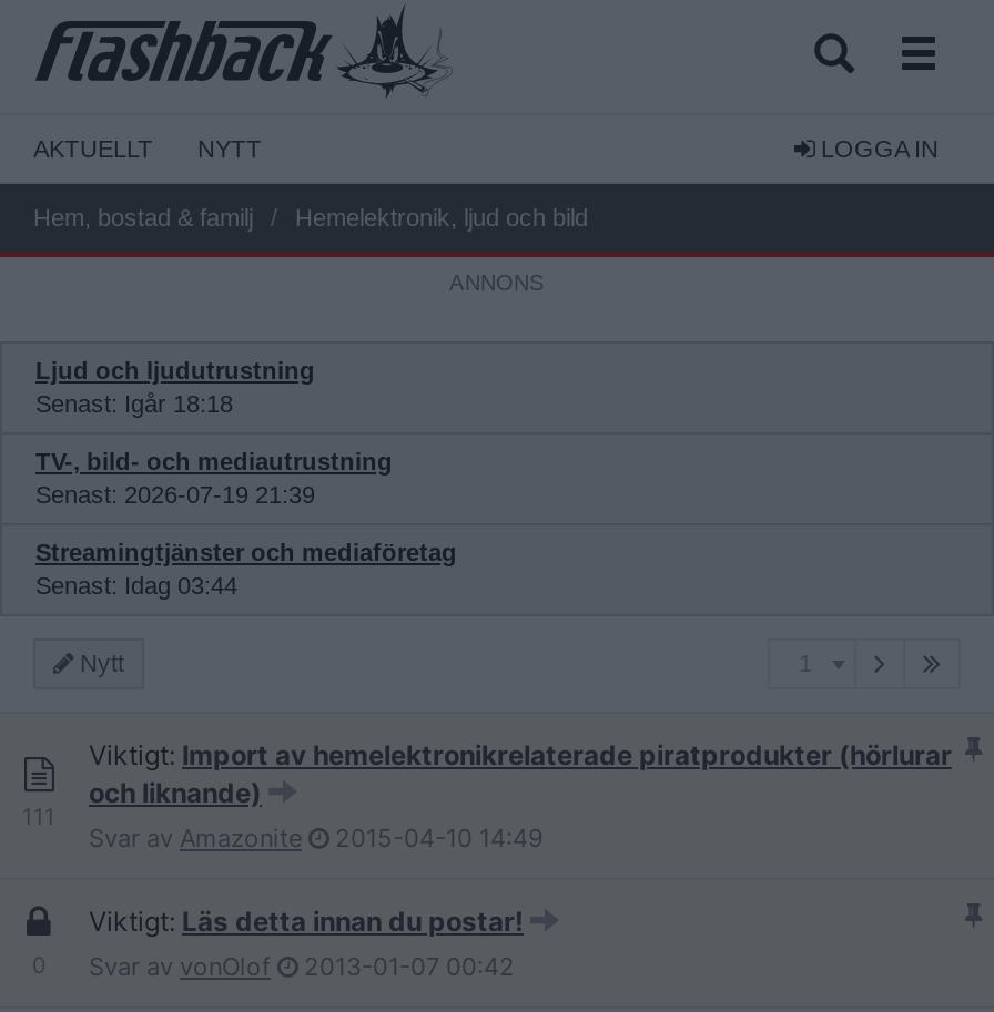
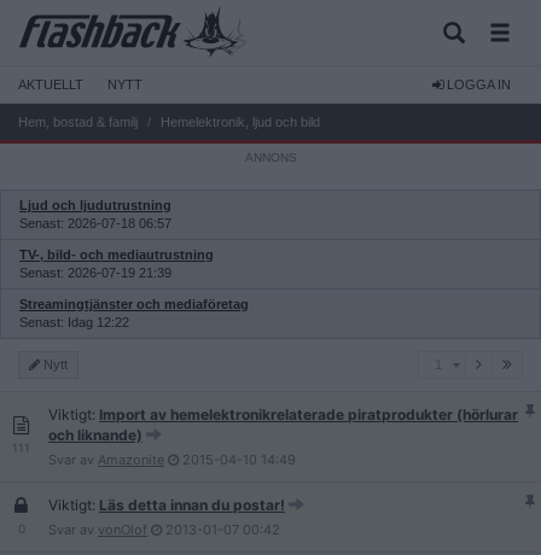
- Senast: Igår 18:18
+ Senast: 2026-07-18 06:57

- Senast: Idag 03:44
+ Senast: Idag 12:22
